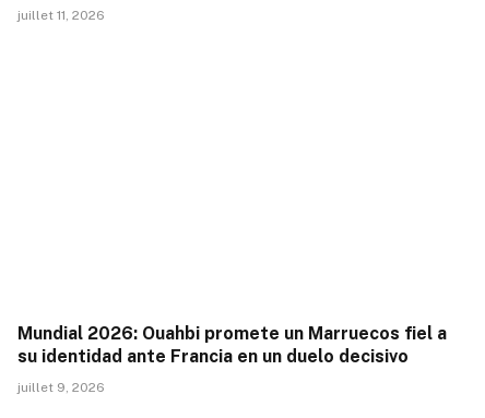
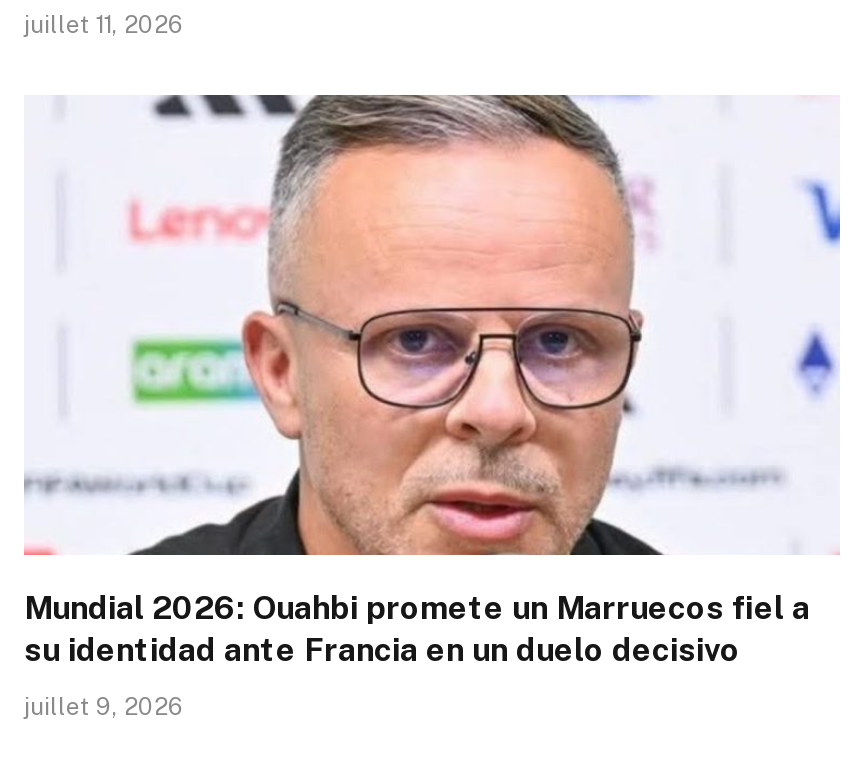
+ [image]
